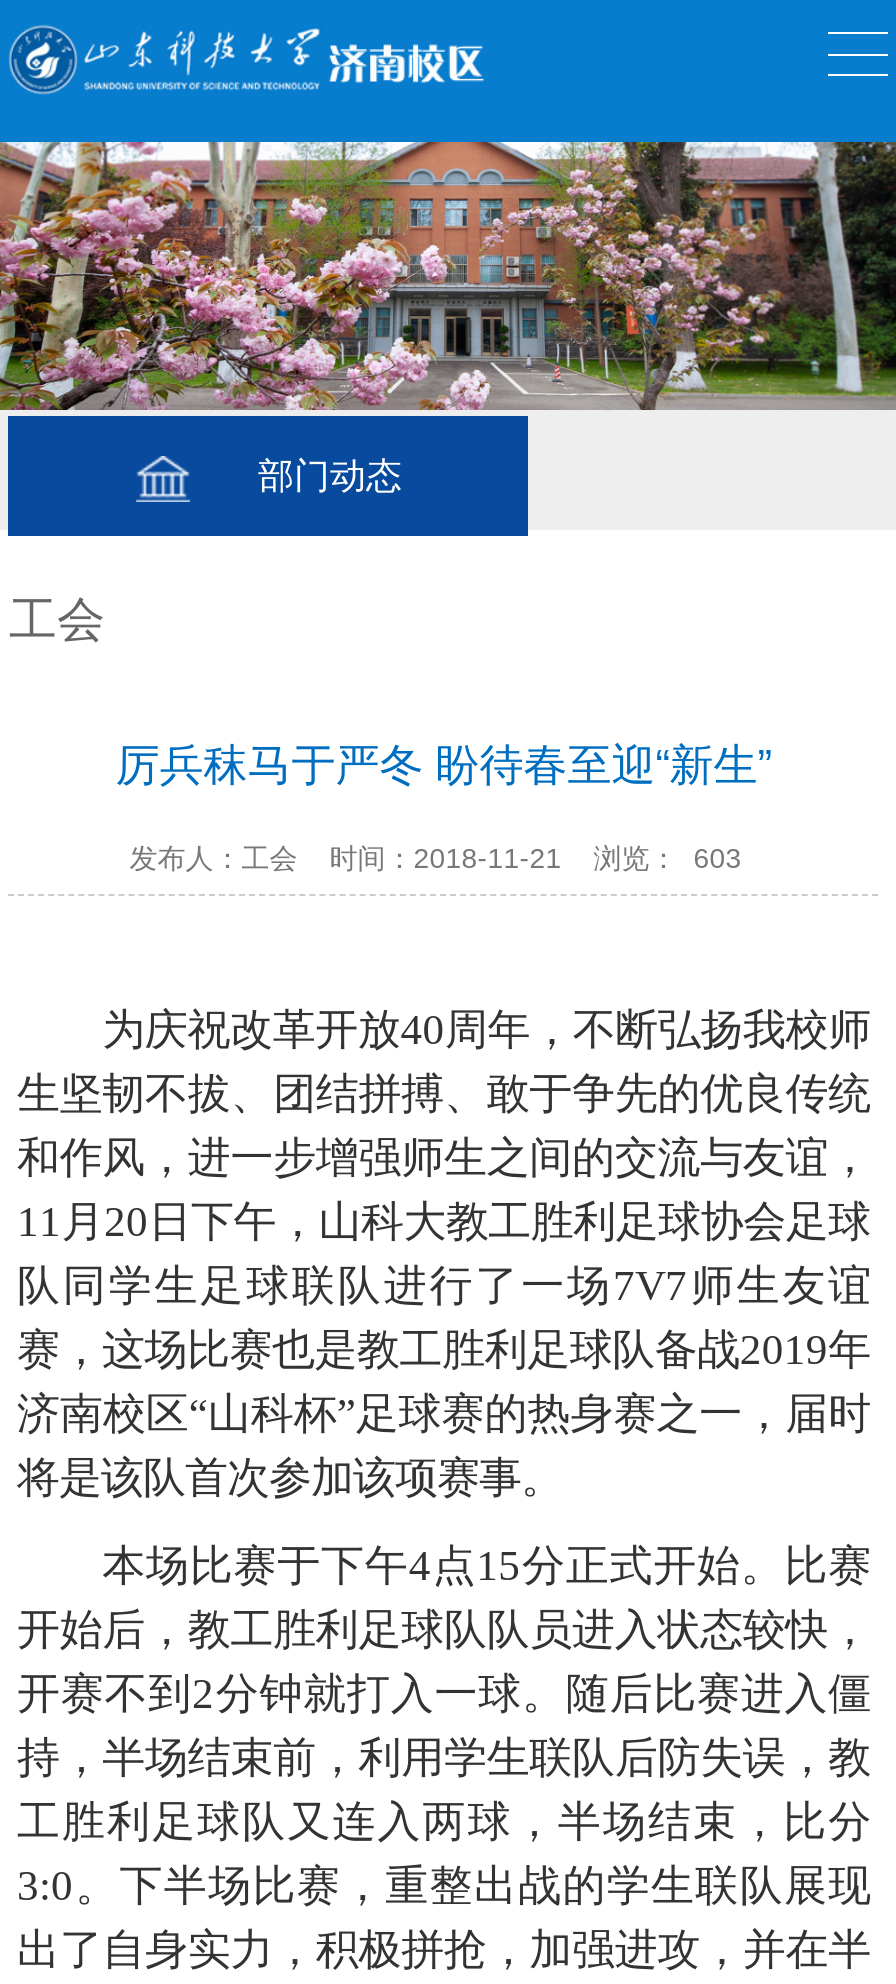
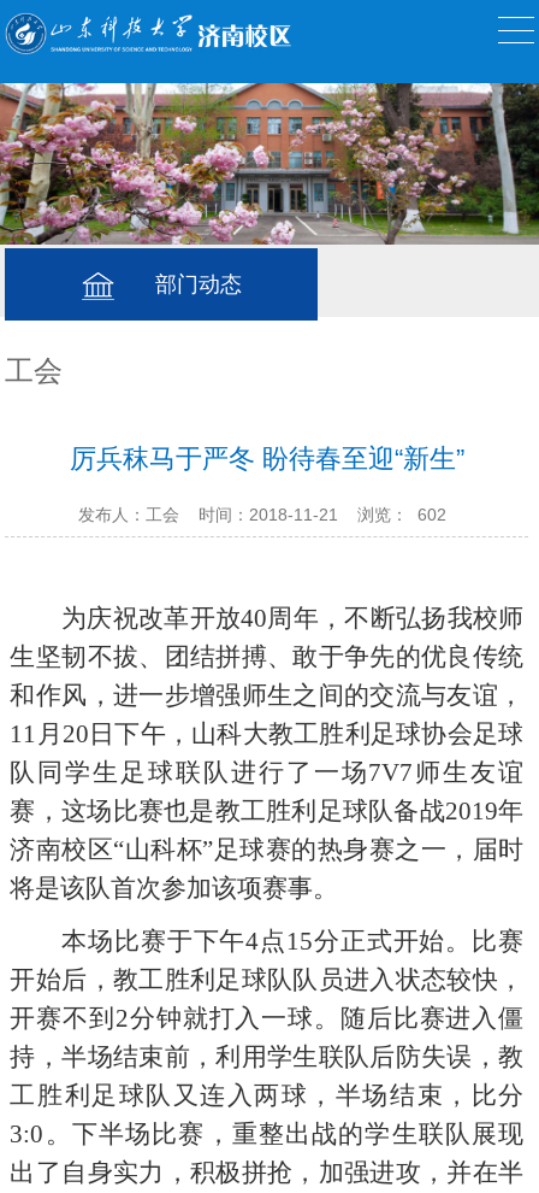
- 发布人：工会 时间：2018-11-21 浏览： 603
+ 发布人：工会 时间：2018-11-21 浏览： 602
